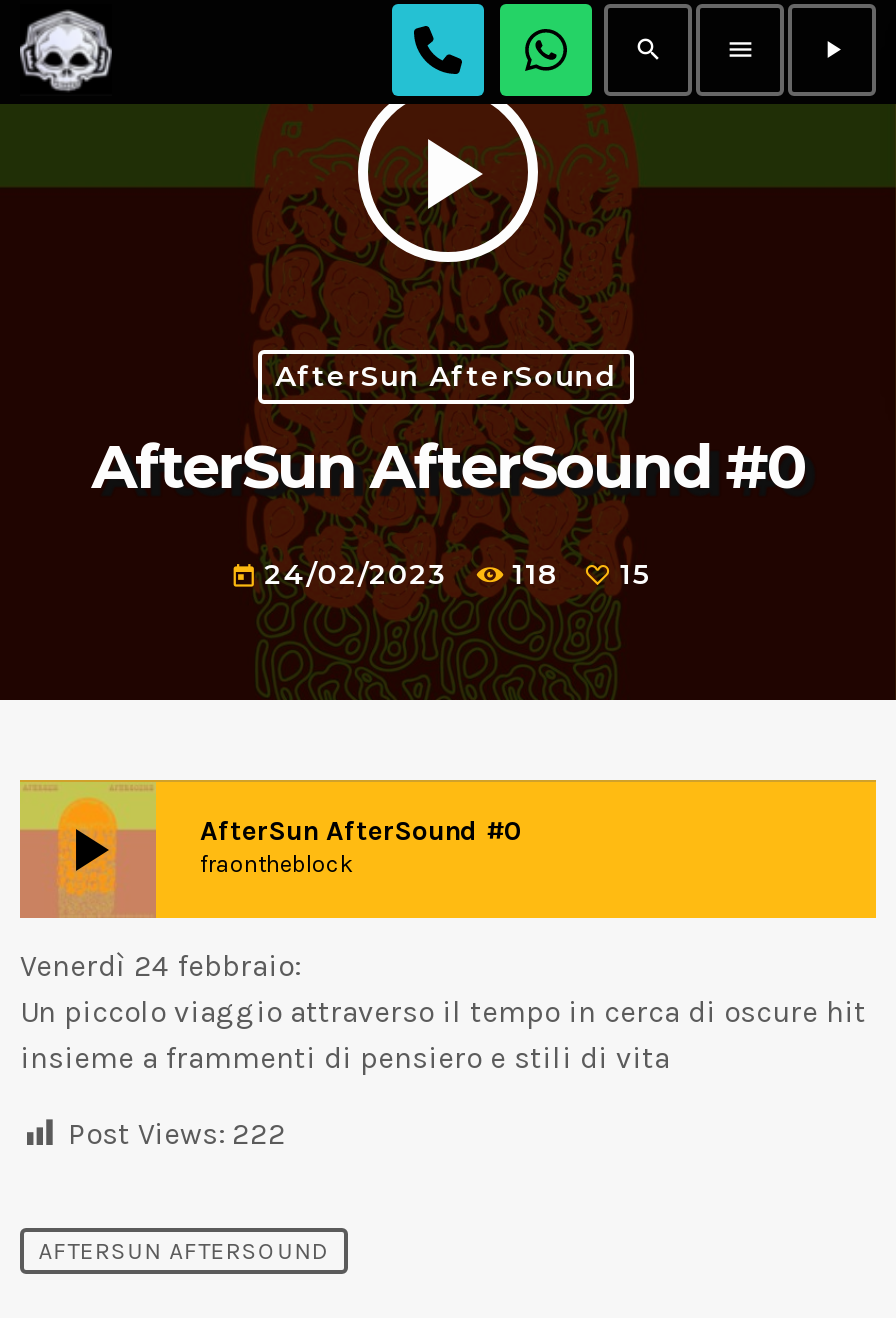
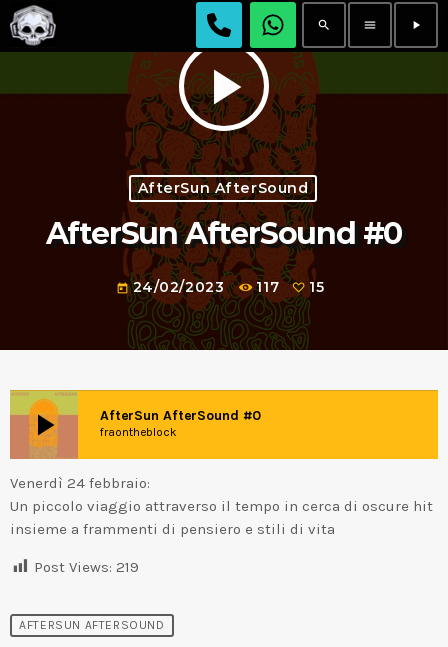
- 118
+ 117

- Post Views: 222
+ Post Views: 219
